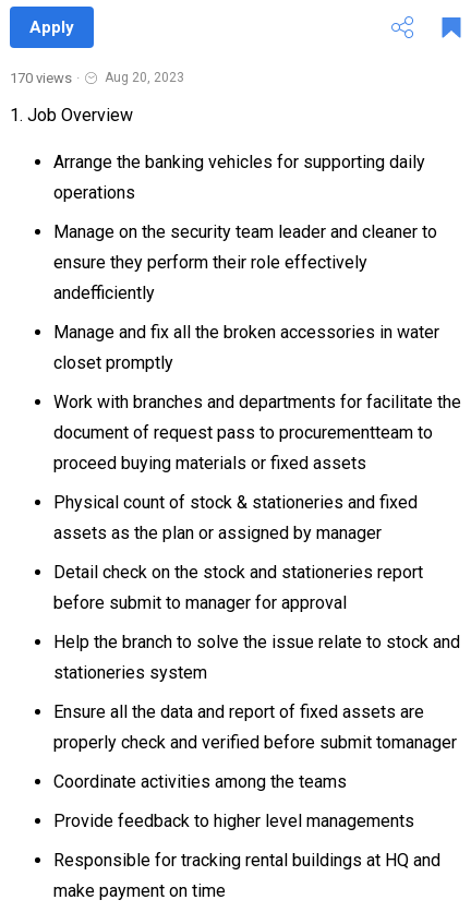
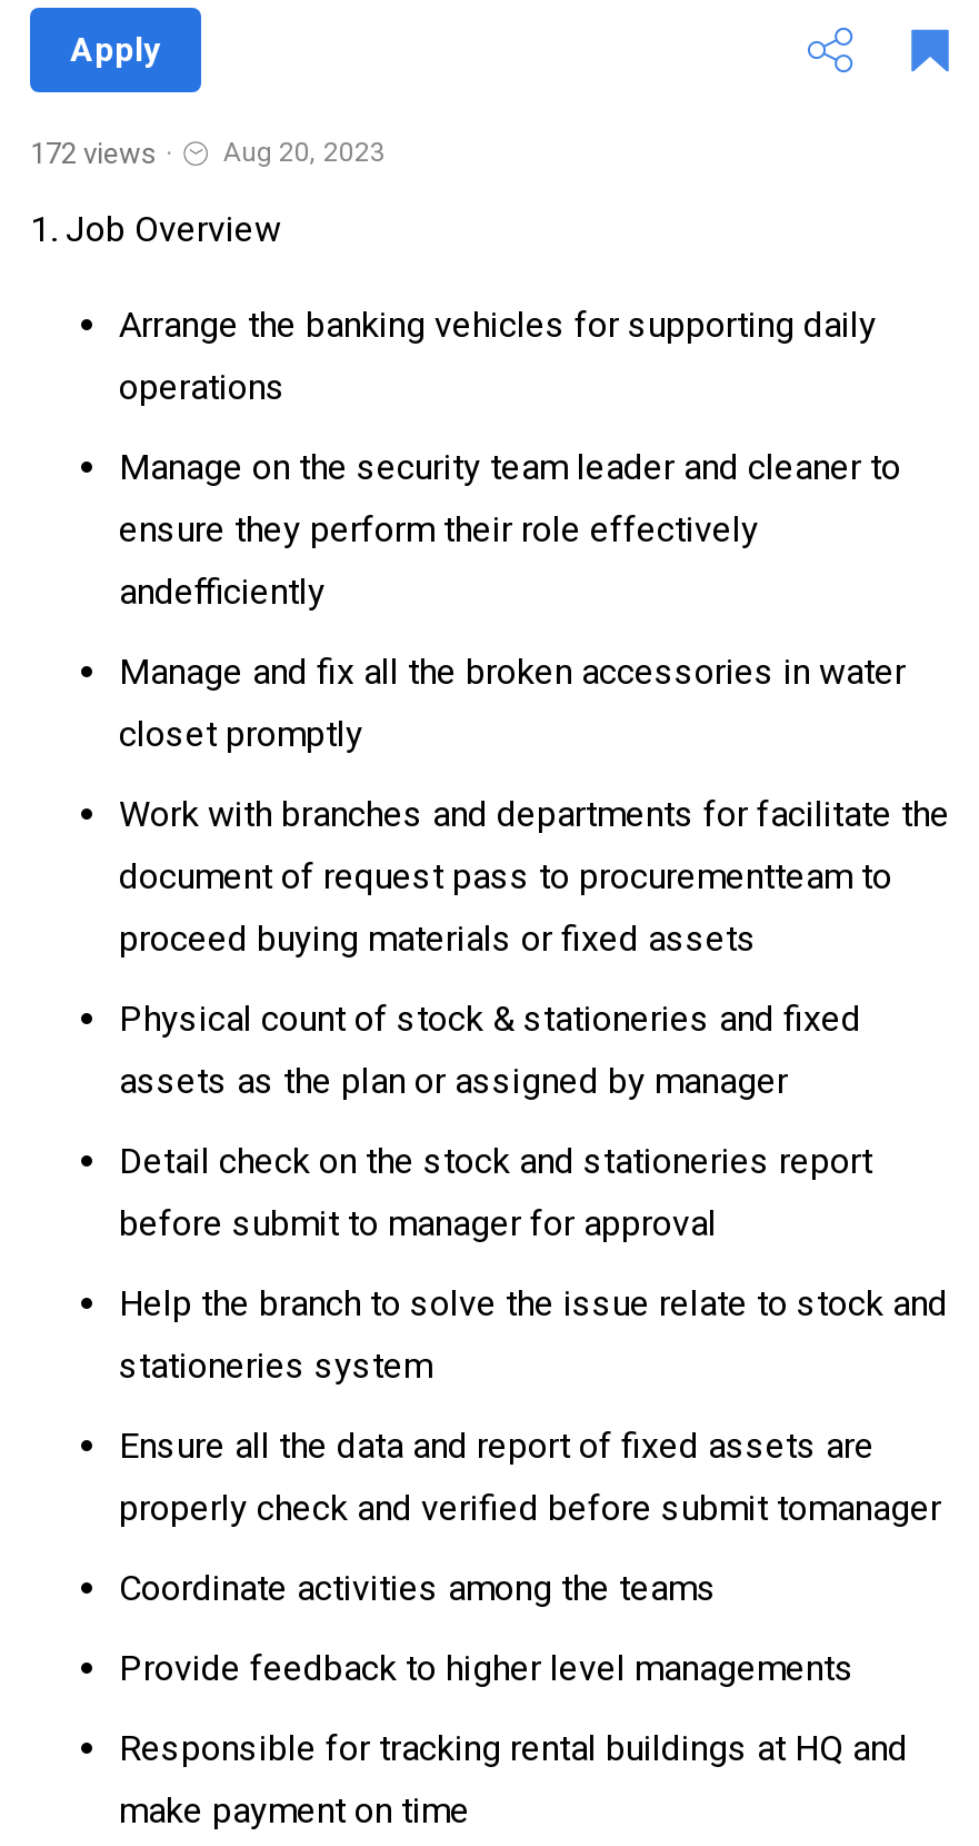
- 170 views · Aug 20, 2023
+ 172 views · Aug 20, 2023
